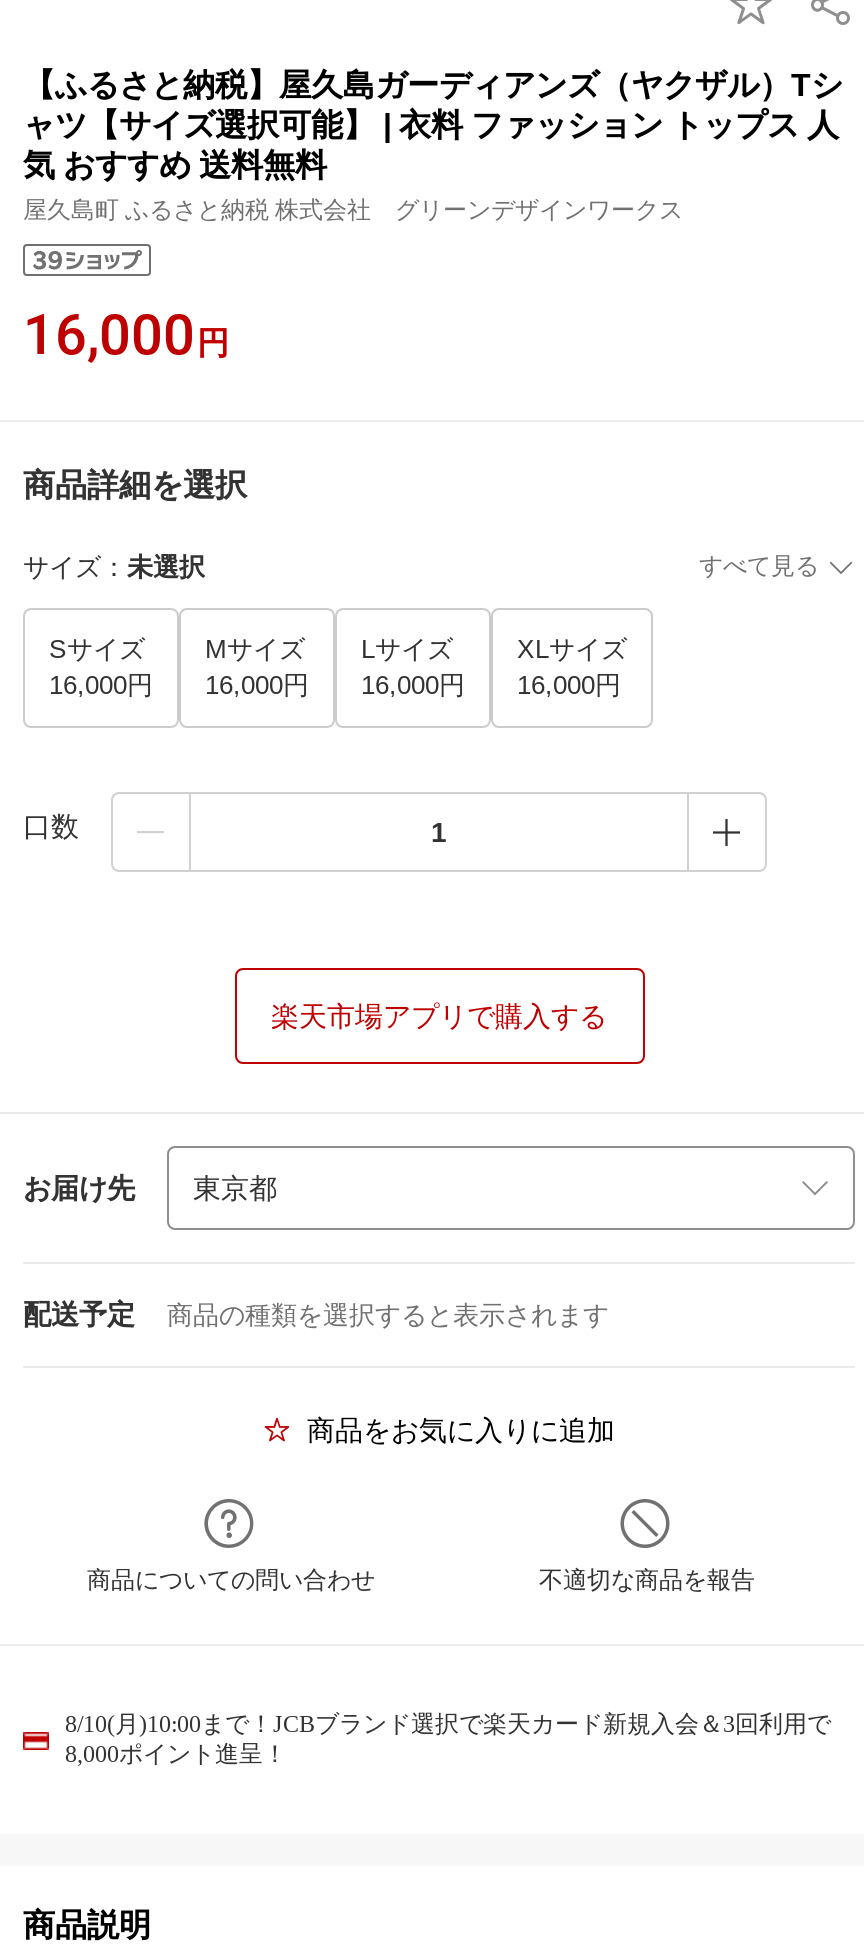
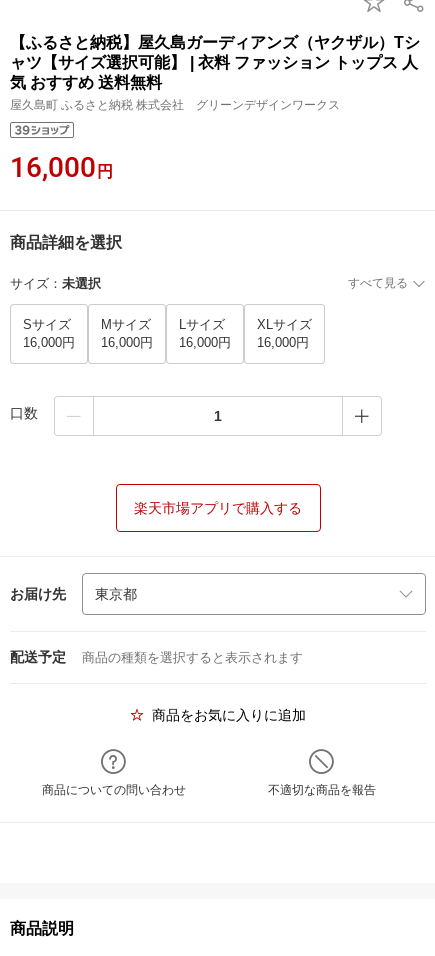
- 8/10(月)10:00まで！JCBブランド選択で楽天カード新規入会＆3回利用で
- 8,000ポイント進呈！
